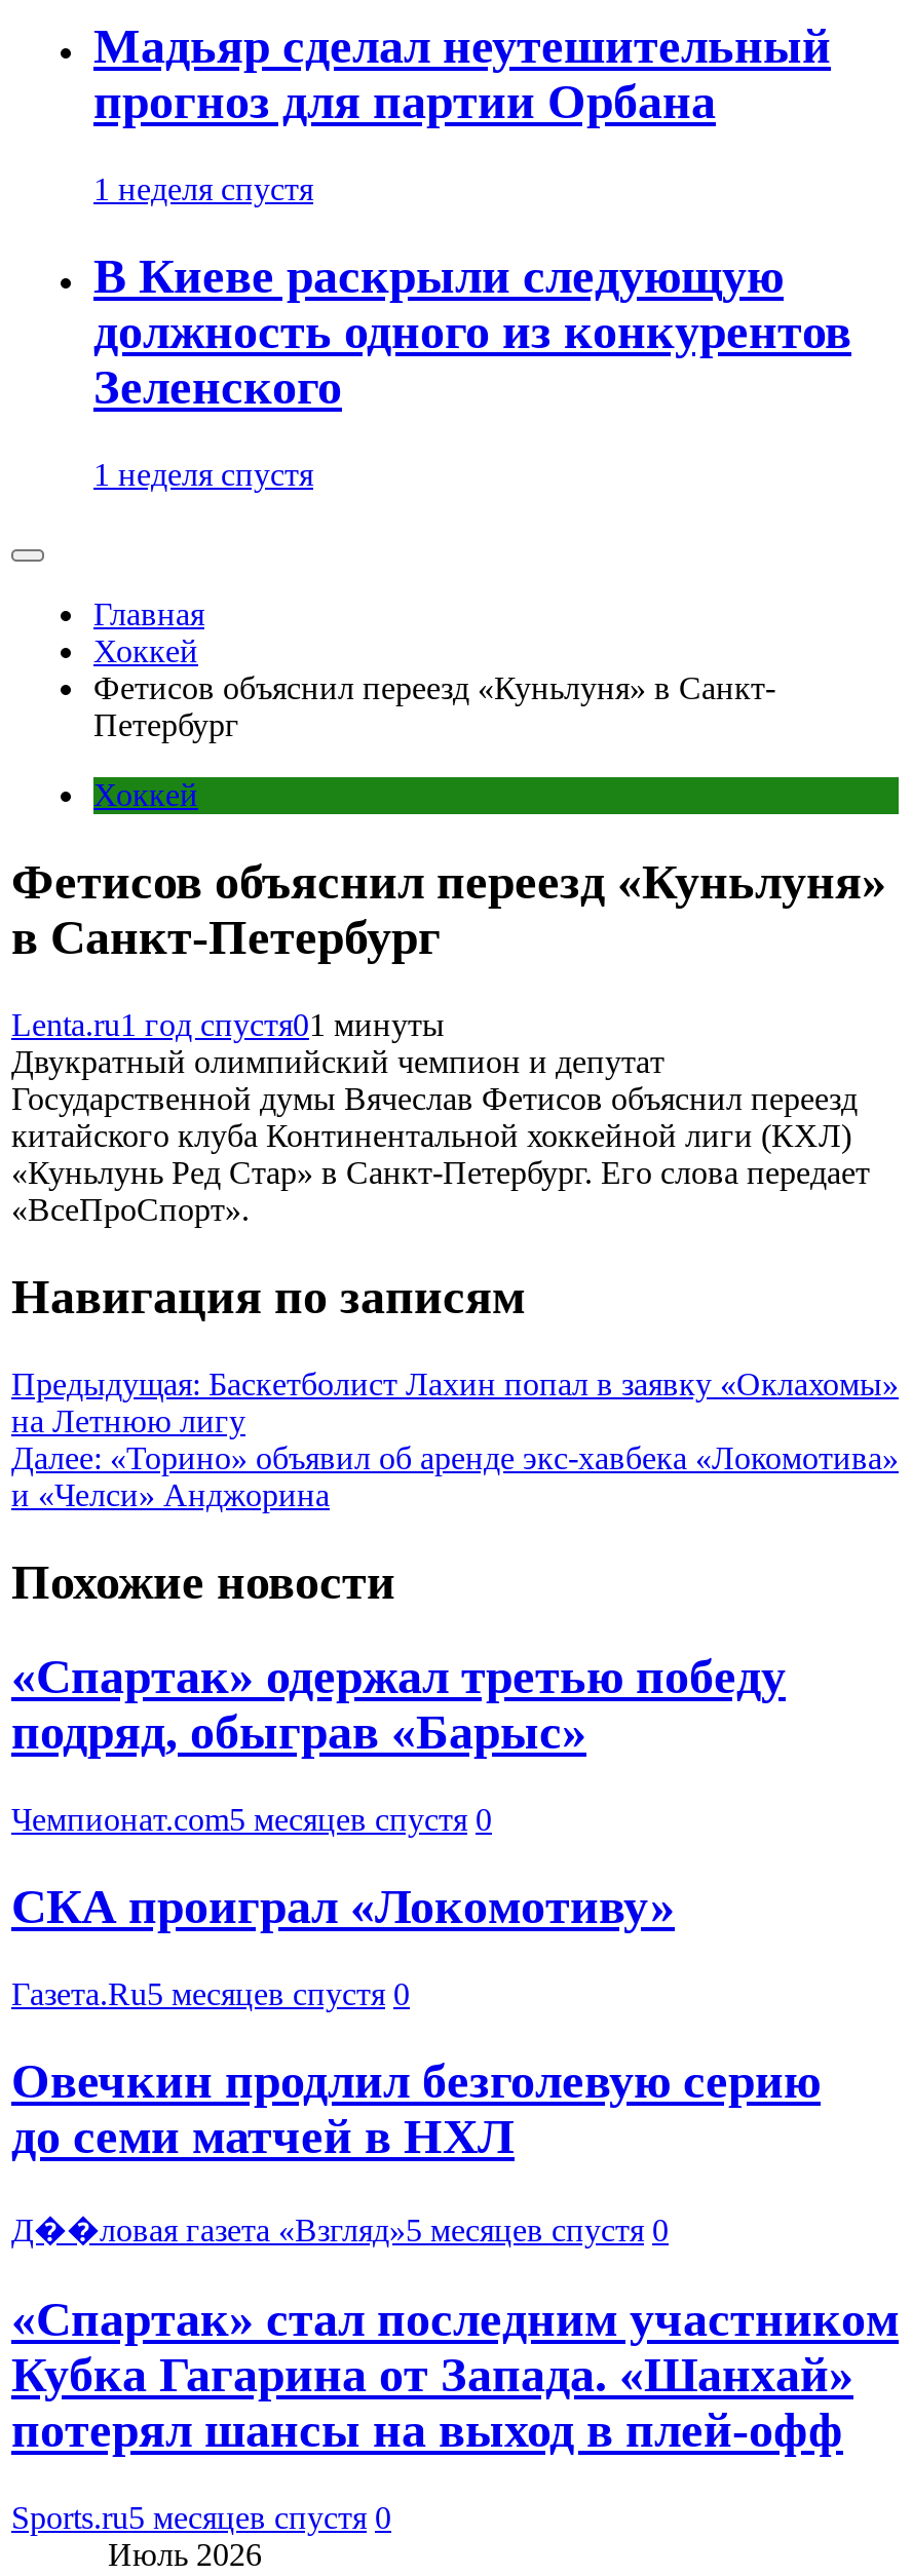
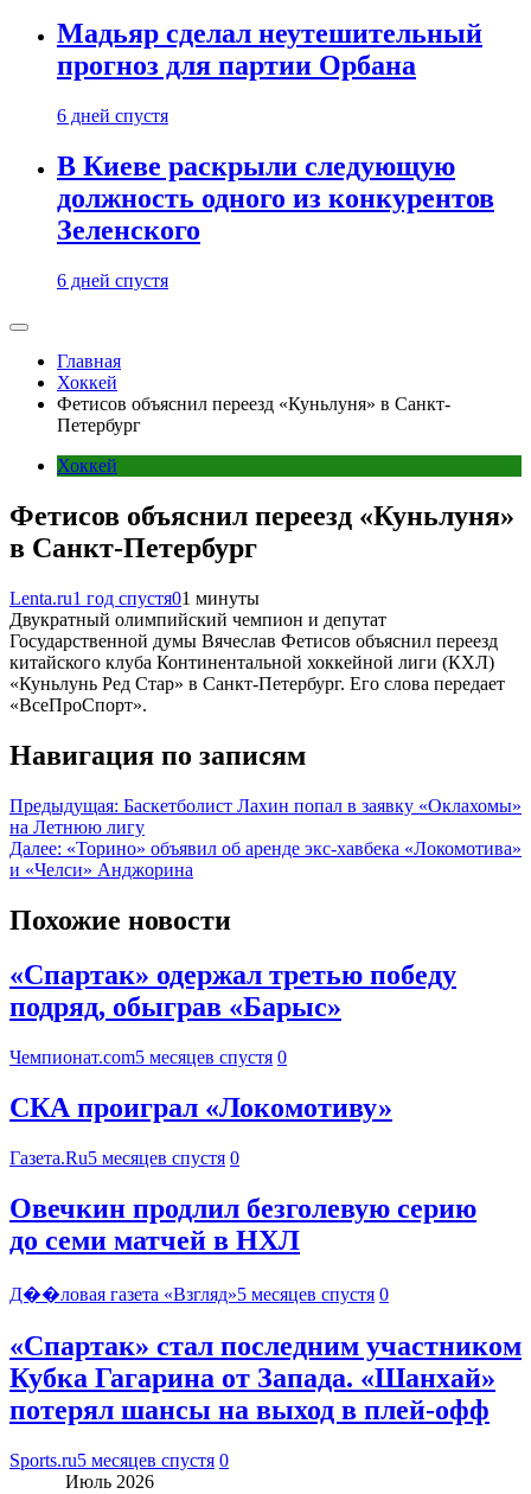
- 1 неделя спустя
+ 6 дней спустя

- 1 неделя спустя
+ 6 дней спустя
